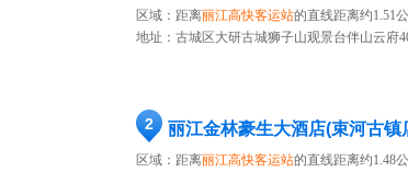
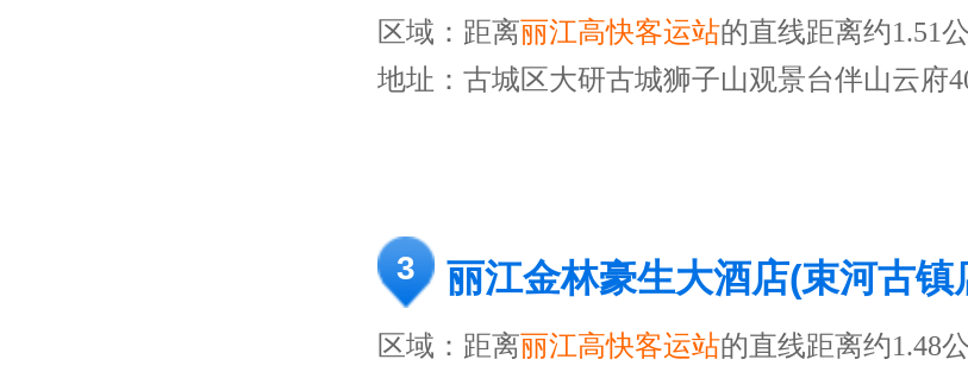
- 2
+ 3
